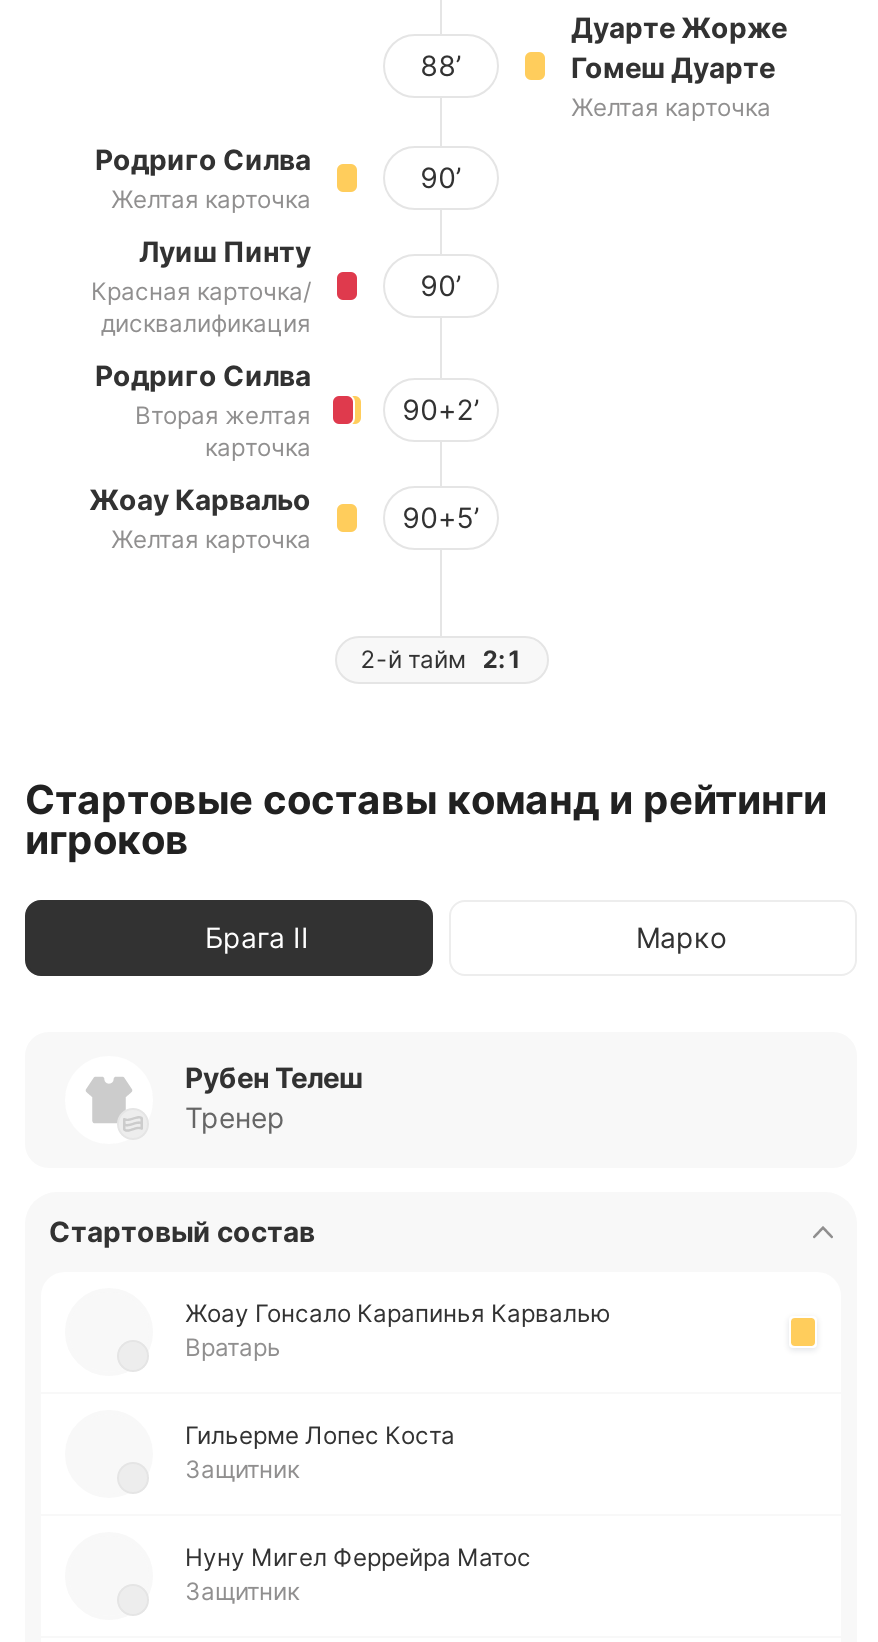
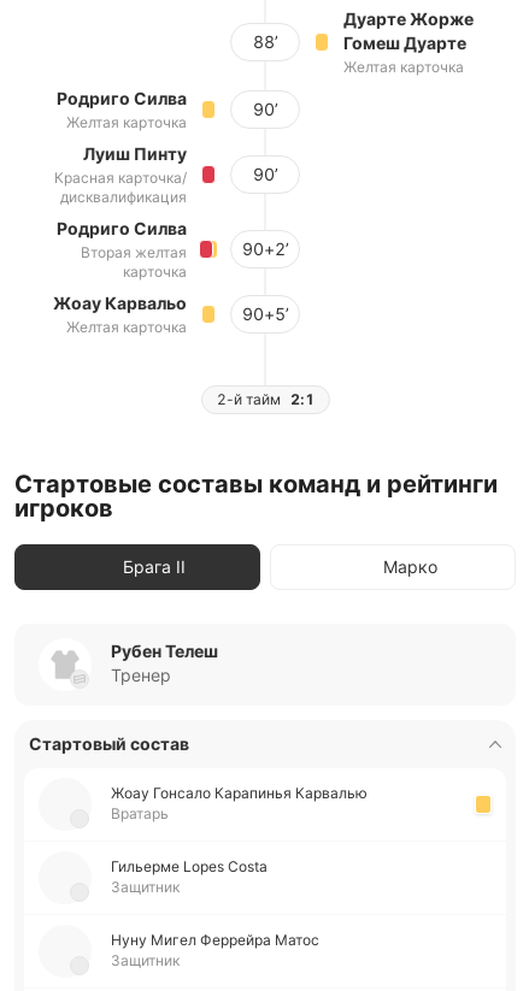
- Гильерме Лопес Коста
+ Гильерме Lopes Costa
